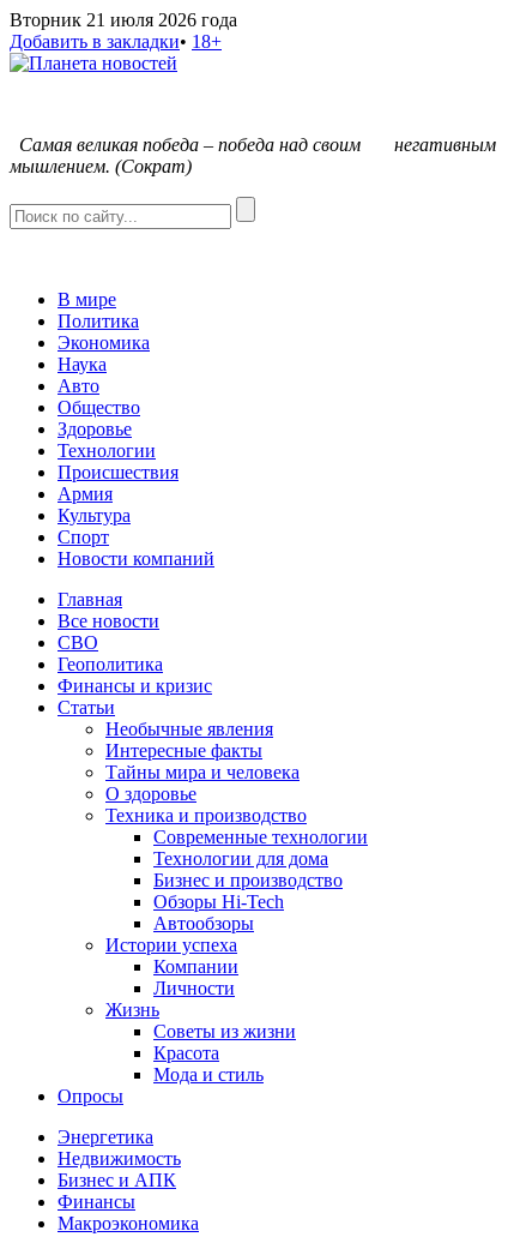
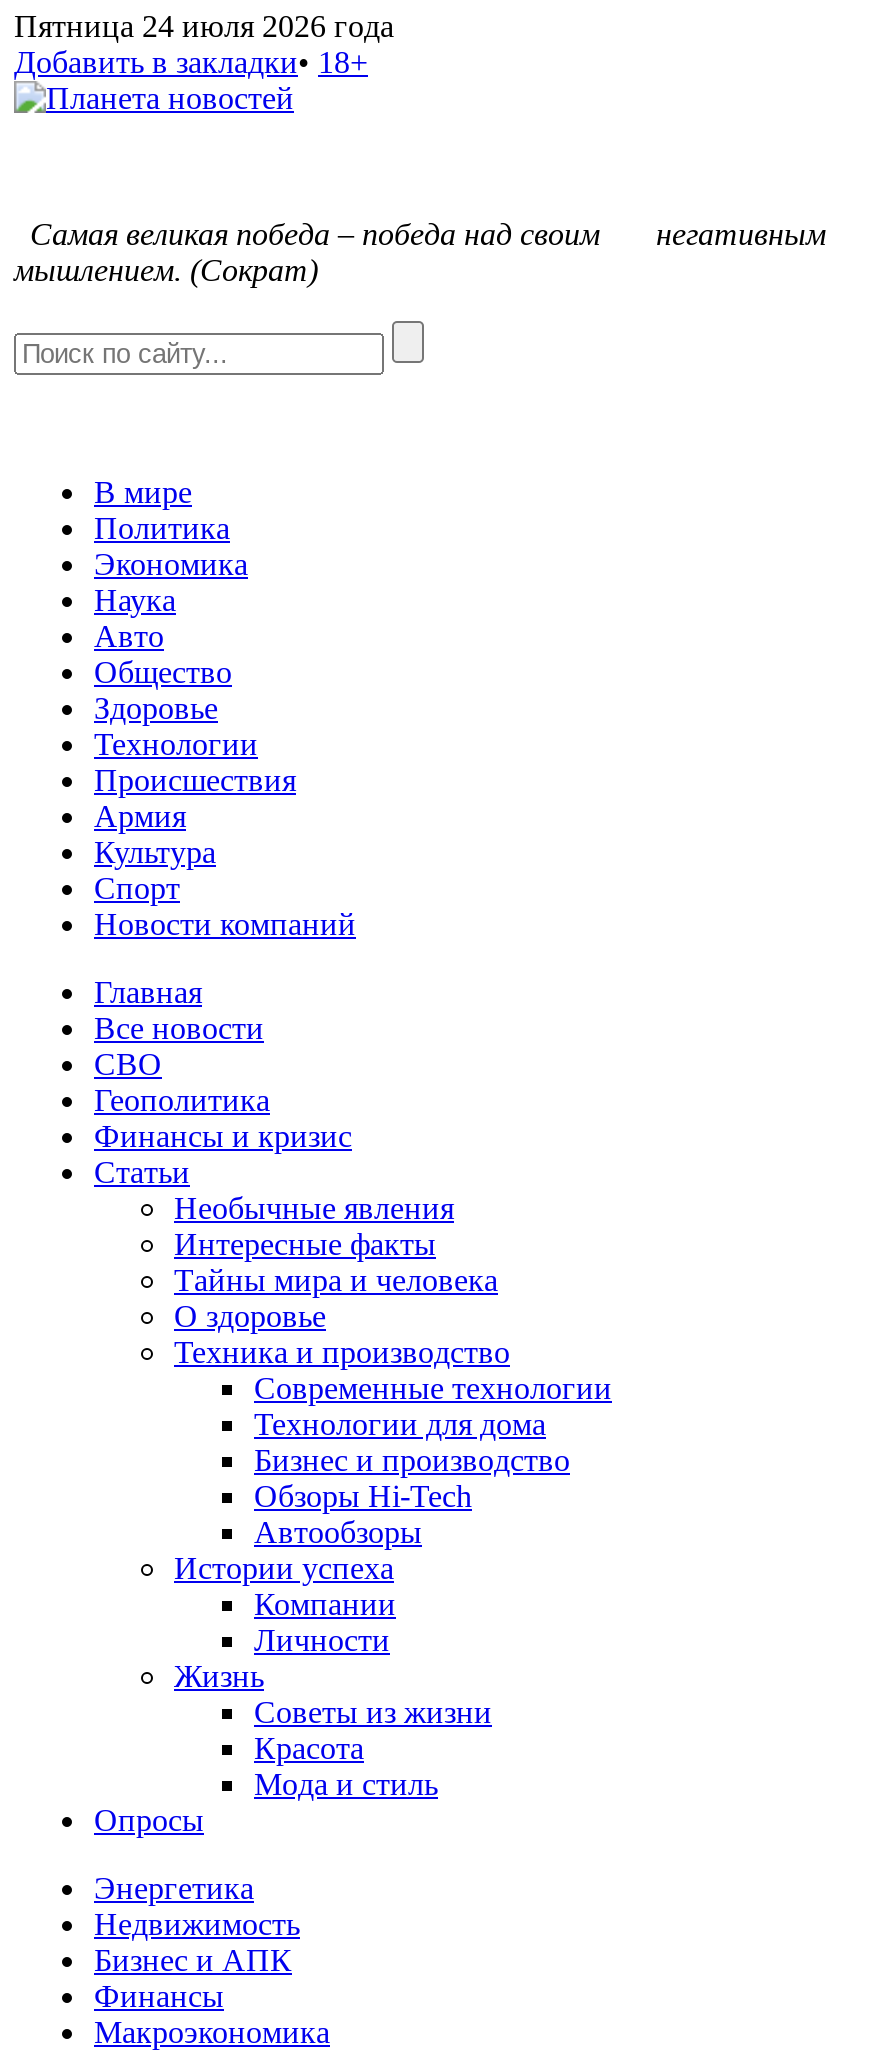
- Вторник 21 июля 2026 года
+ Пятница 24 июля 2026 года
